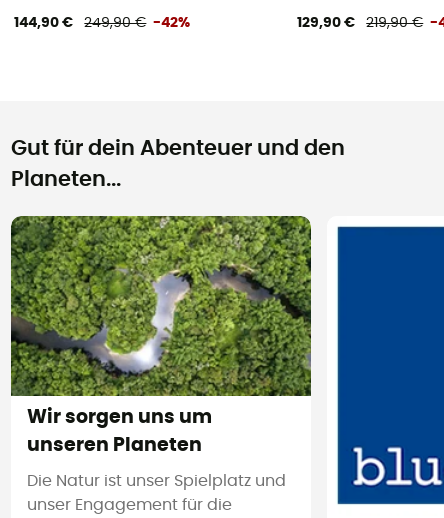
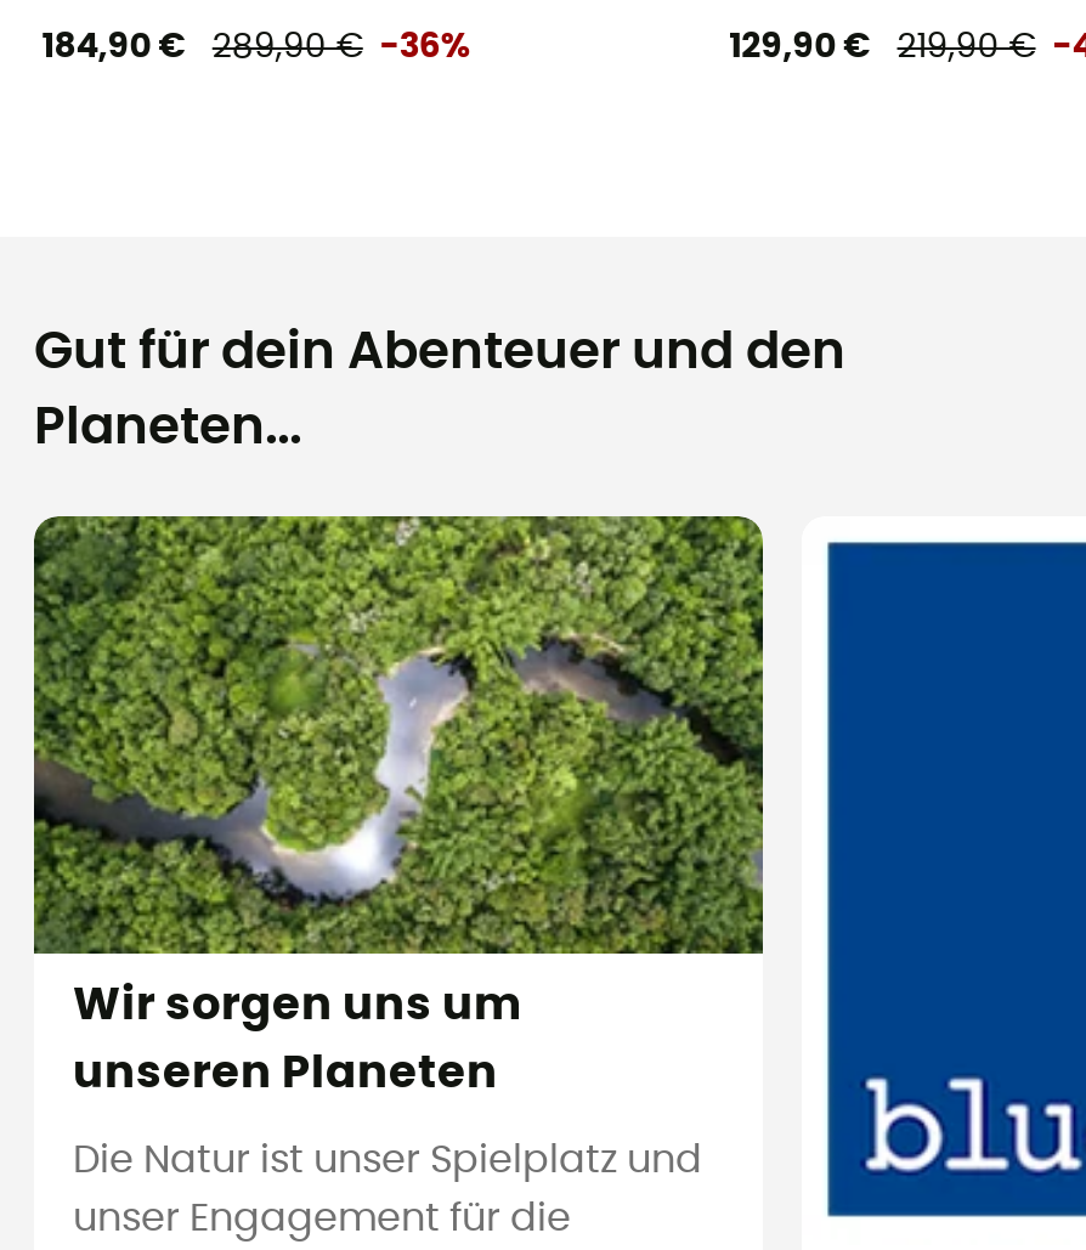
- 144,90 €
- 249,90 € -42%
+ 184,90 €
+ 289,90 € -36%
